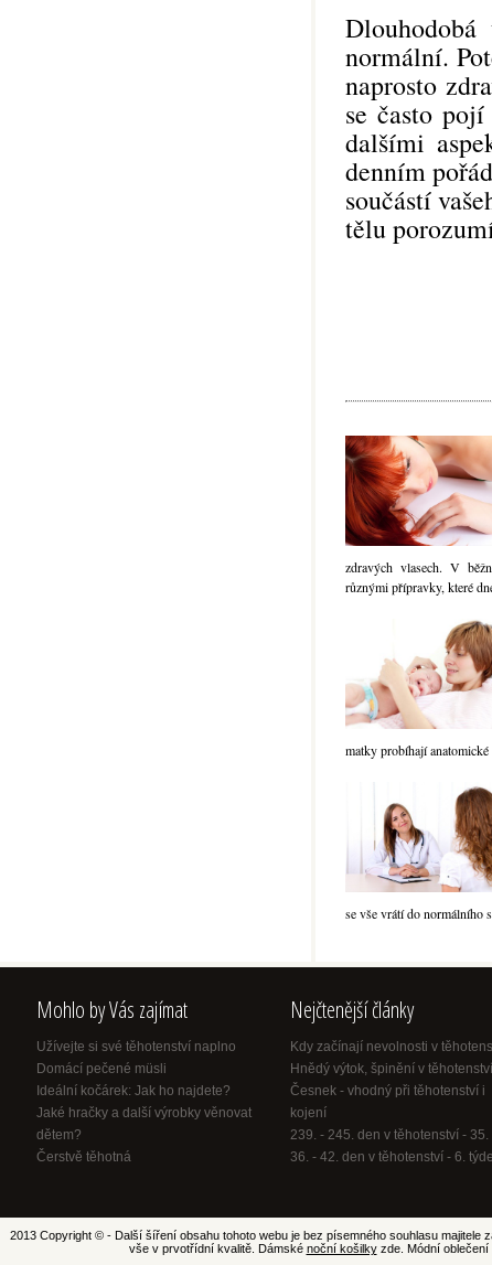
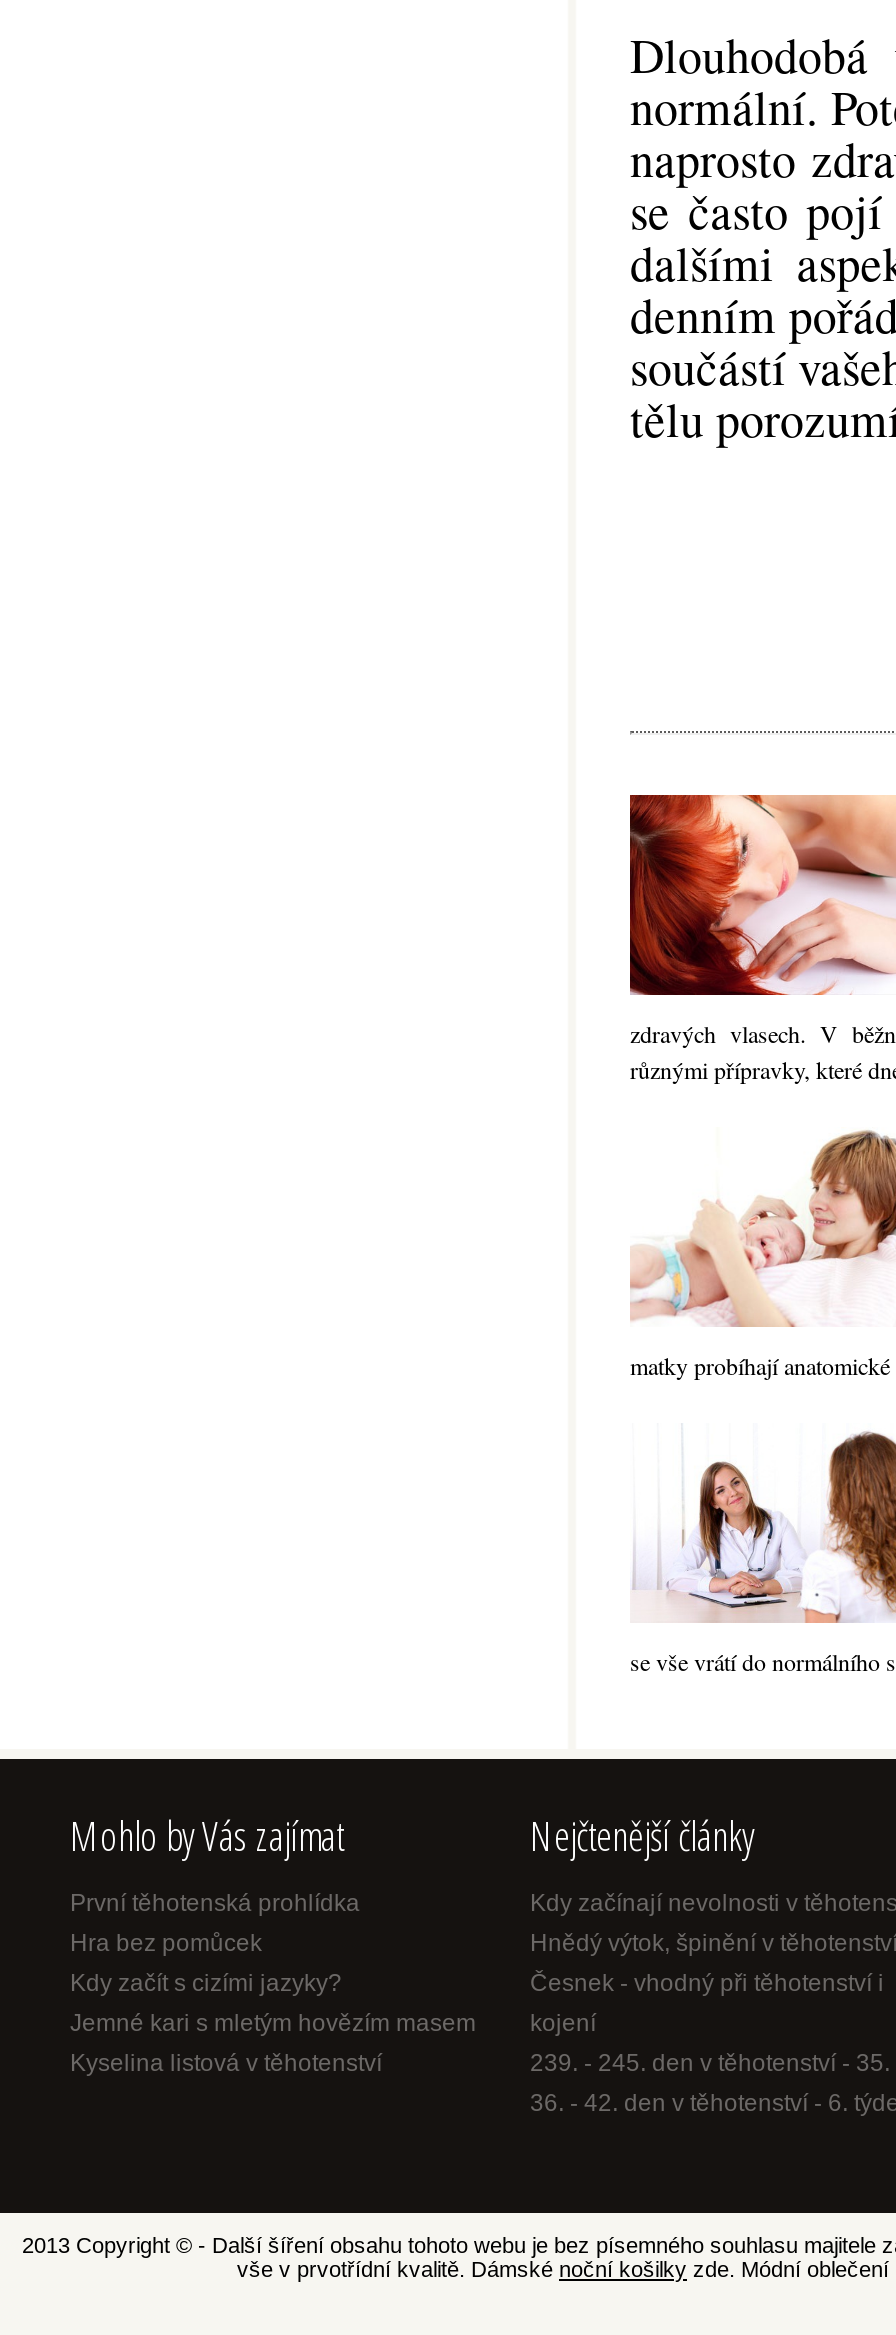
- Užívejte si své těhotenství naplno
- Domácí pečené müsli
- Ideální kočárek: Jak ho najdete?
- Jaké hračky a další výrobky věnovat
- dětem?
- Čerstvě těhotná
+ První těhotenská prohlídka
+ Hra bez pomůcek
+ Kdy začít s cizími jazyky?
+ Jemné kari s mletým hovězím masem
+ Kyselina listová v těhotenství
